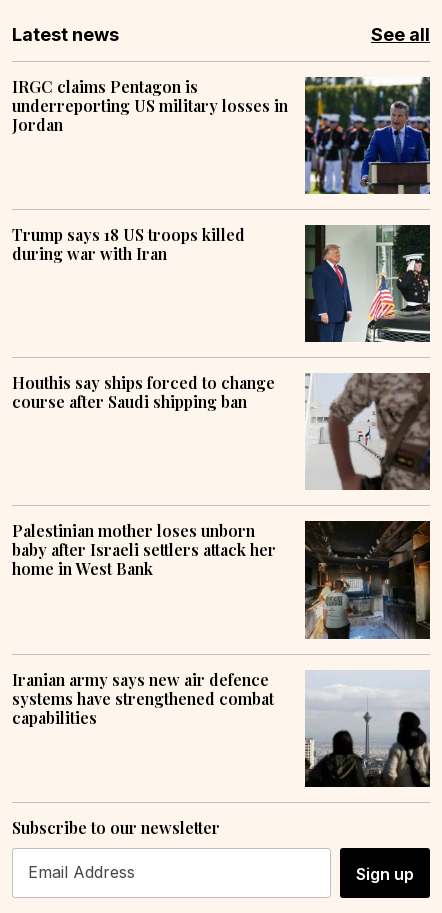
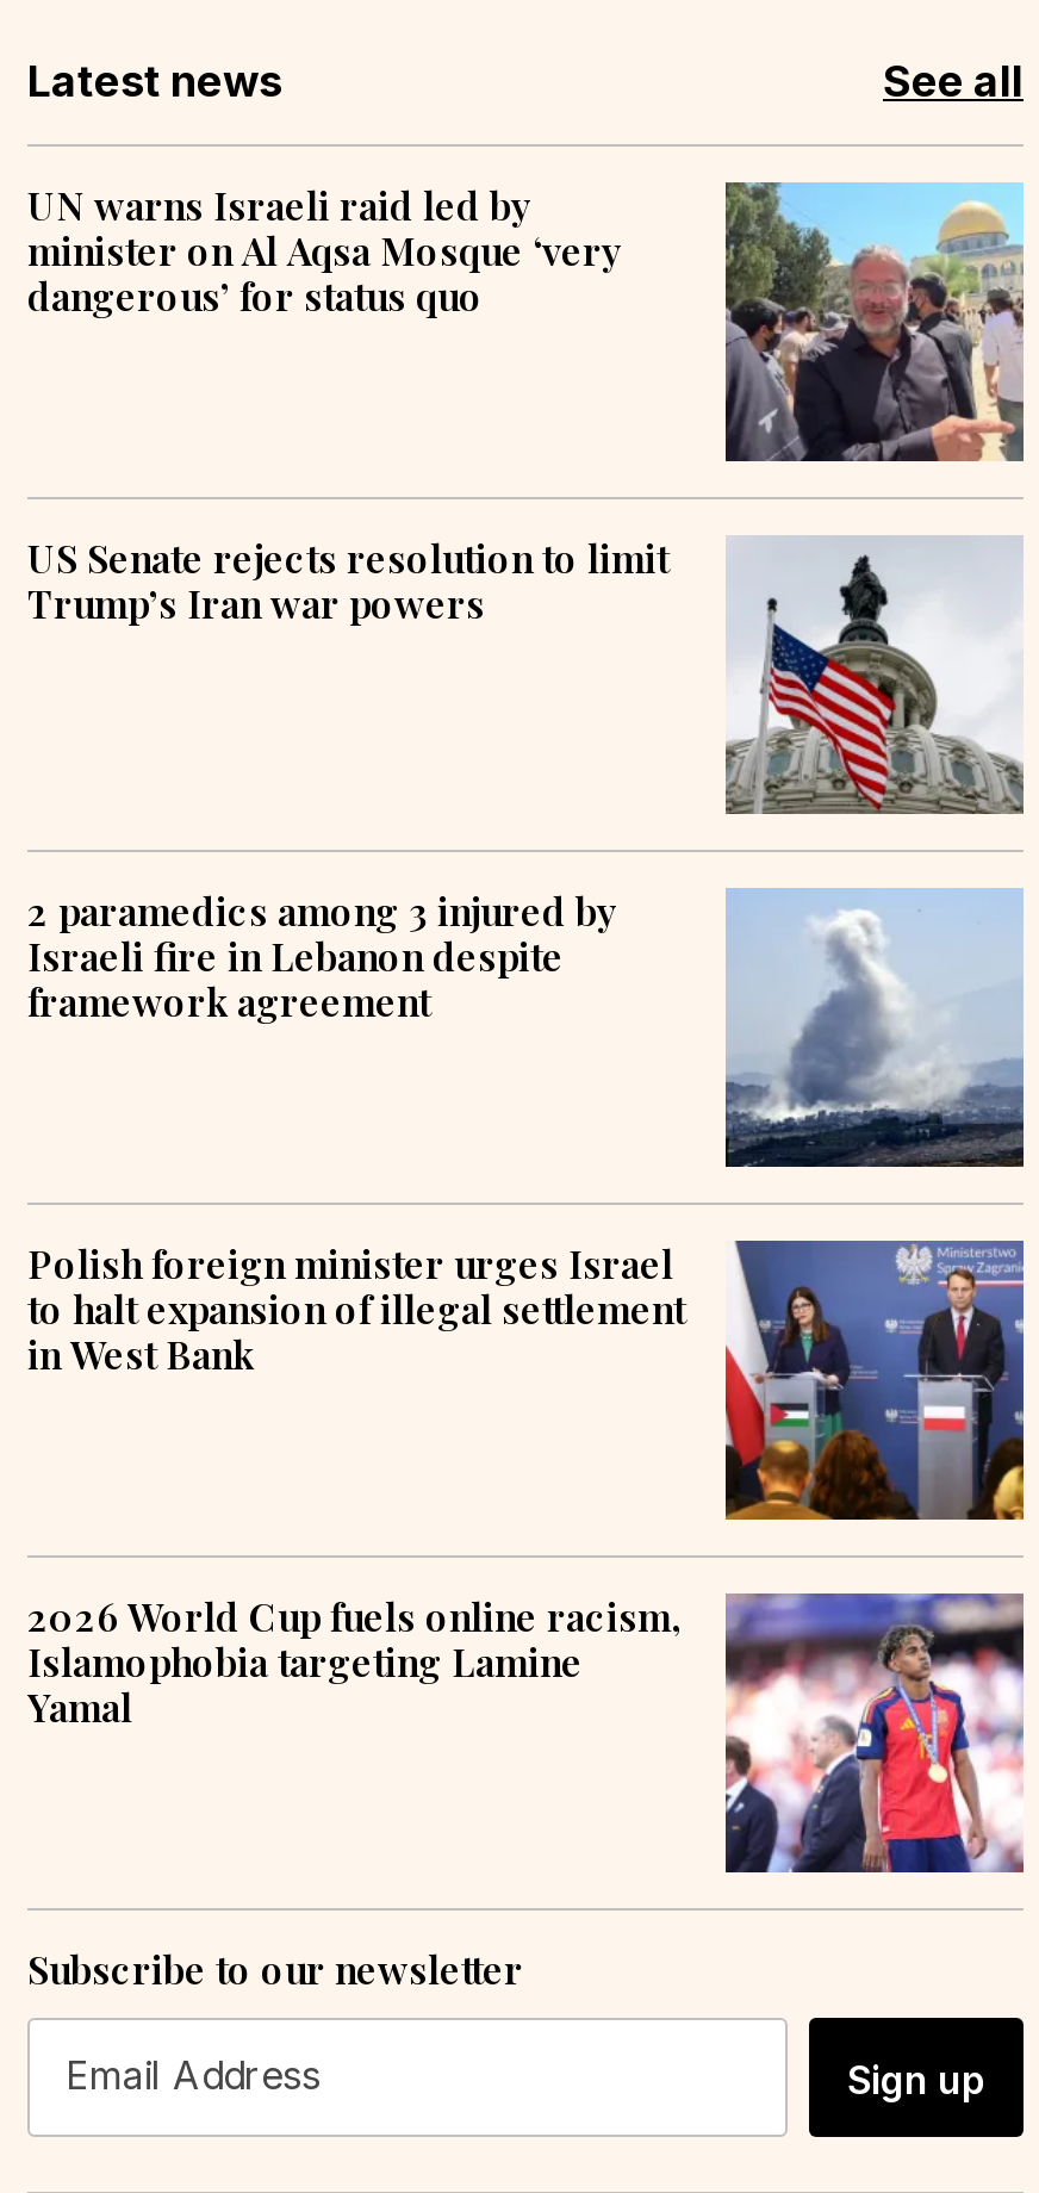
- IRGC claims Pentagon is
- underreporting US military losses in
- Jordan
+ UN warns Israeli raid led by
+ minister on Al Aqsa Mosque ‘very
+ dangerous’ for status quo

- [image]
+ [image]

- Trump says 18 US troops killed
- during war with Iran
+ US Senate rejects resolution to limit
+ Trump’s Iran war powers

- [image]
+ [image]

- Houthis say ships forced to change
- course after Saudi shipping ban
+ 2 paramedics among 3 injured by
+ Israeli fire in Lebanon despite
+ framework agreement

- [image]
+ [image]

- [image]
- Palestinian mother loses unborn
- baby after Israeli settlers attack her
- home in West Bank
+ [image]
+ Polish foreign minister urges Israel
+ to halt expansion of illegal settlement
+ in West Bank

- [image]
- Iranian army says new air defence
- systems have strengthened combat
- capabilities
+ [image]
+ 2026 World Cup fuels online racism,
+ Islamophobia targeting Lamine
+ Yamal
